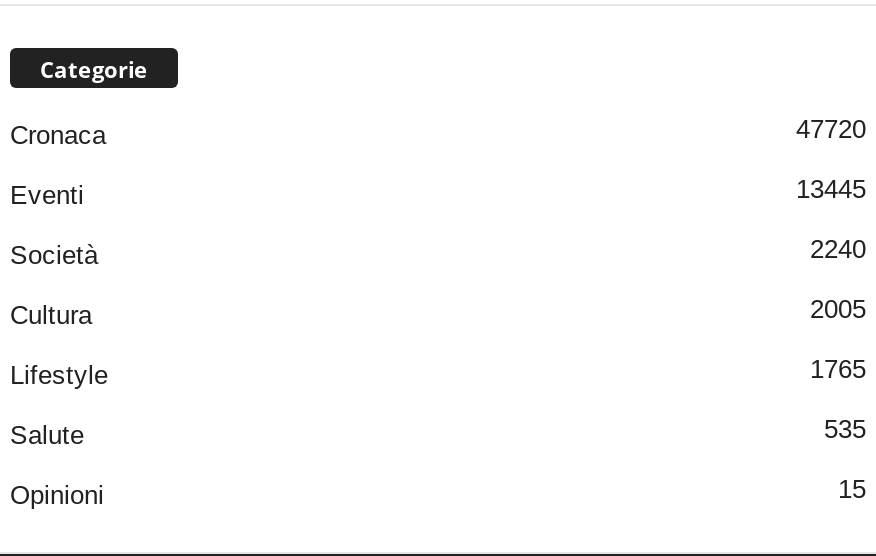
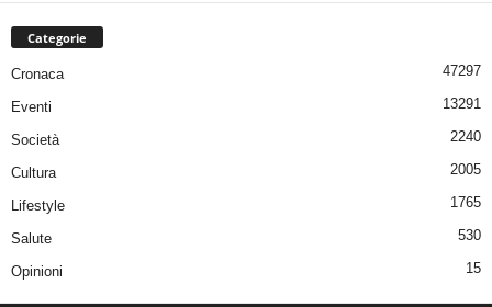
- 47720
+ 47297

- 13445
+ 13291

- 535
+ 530
